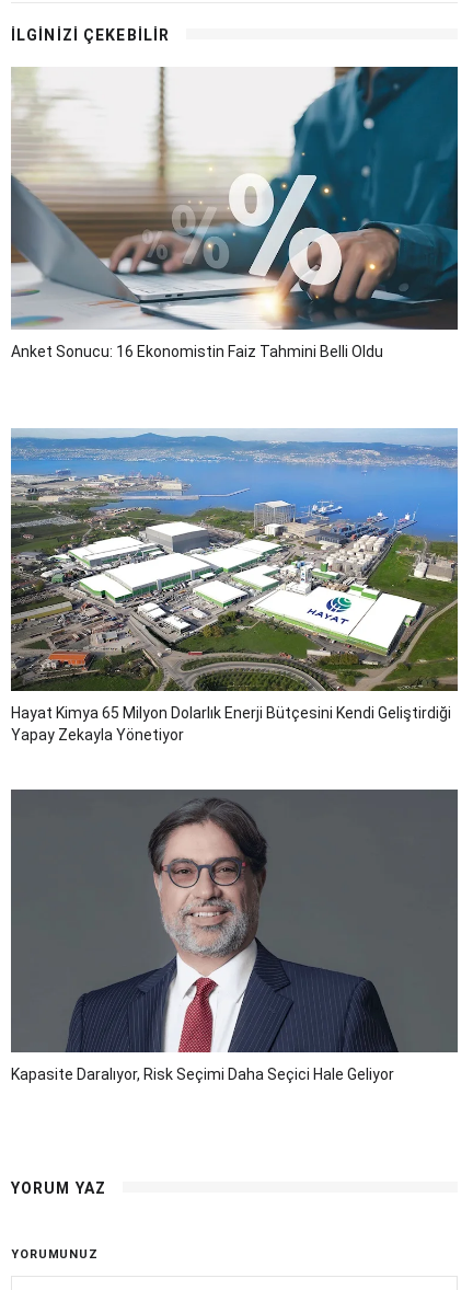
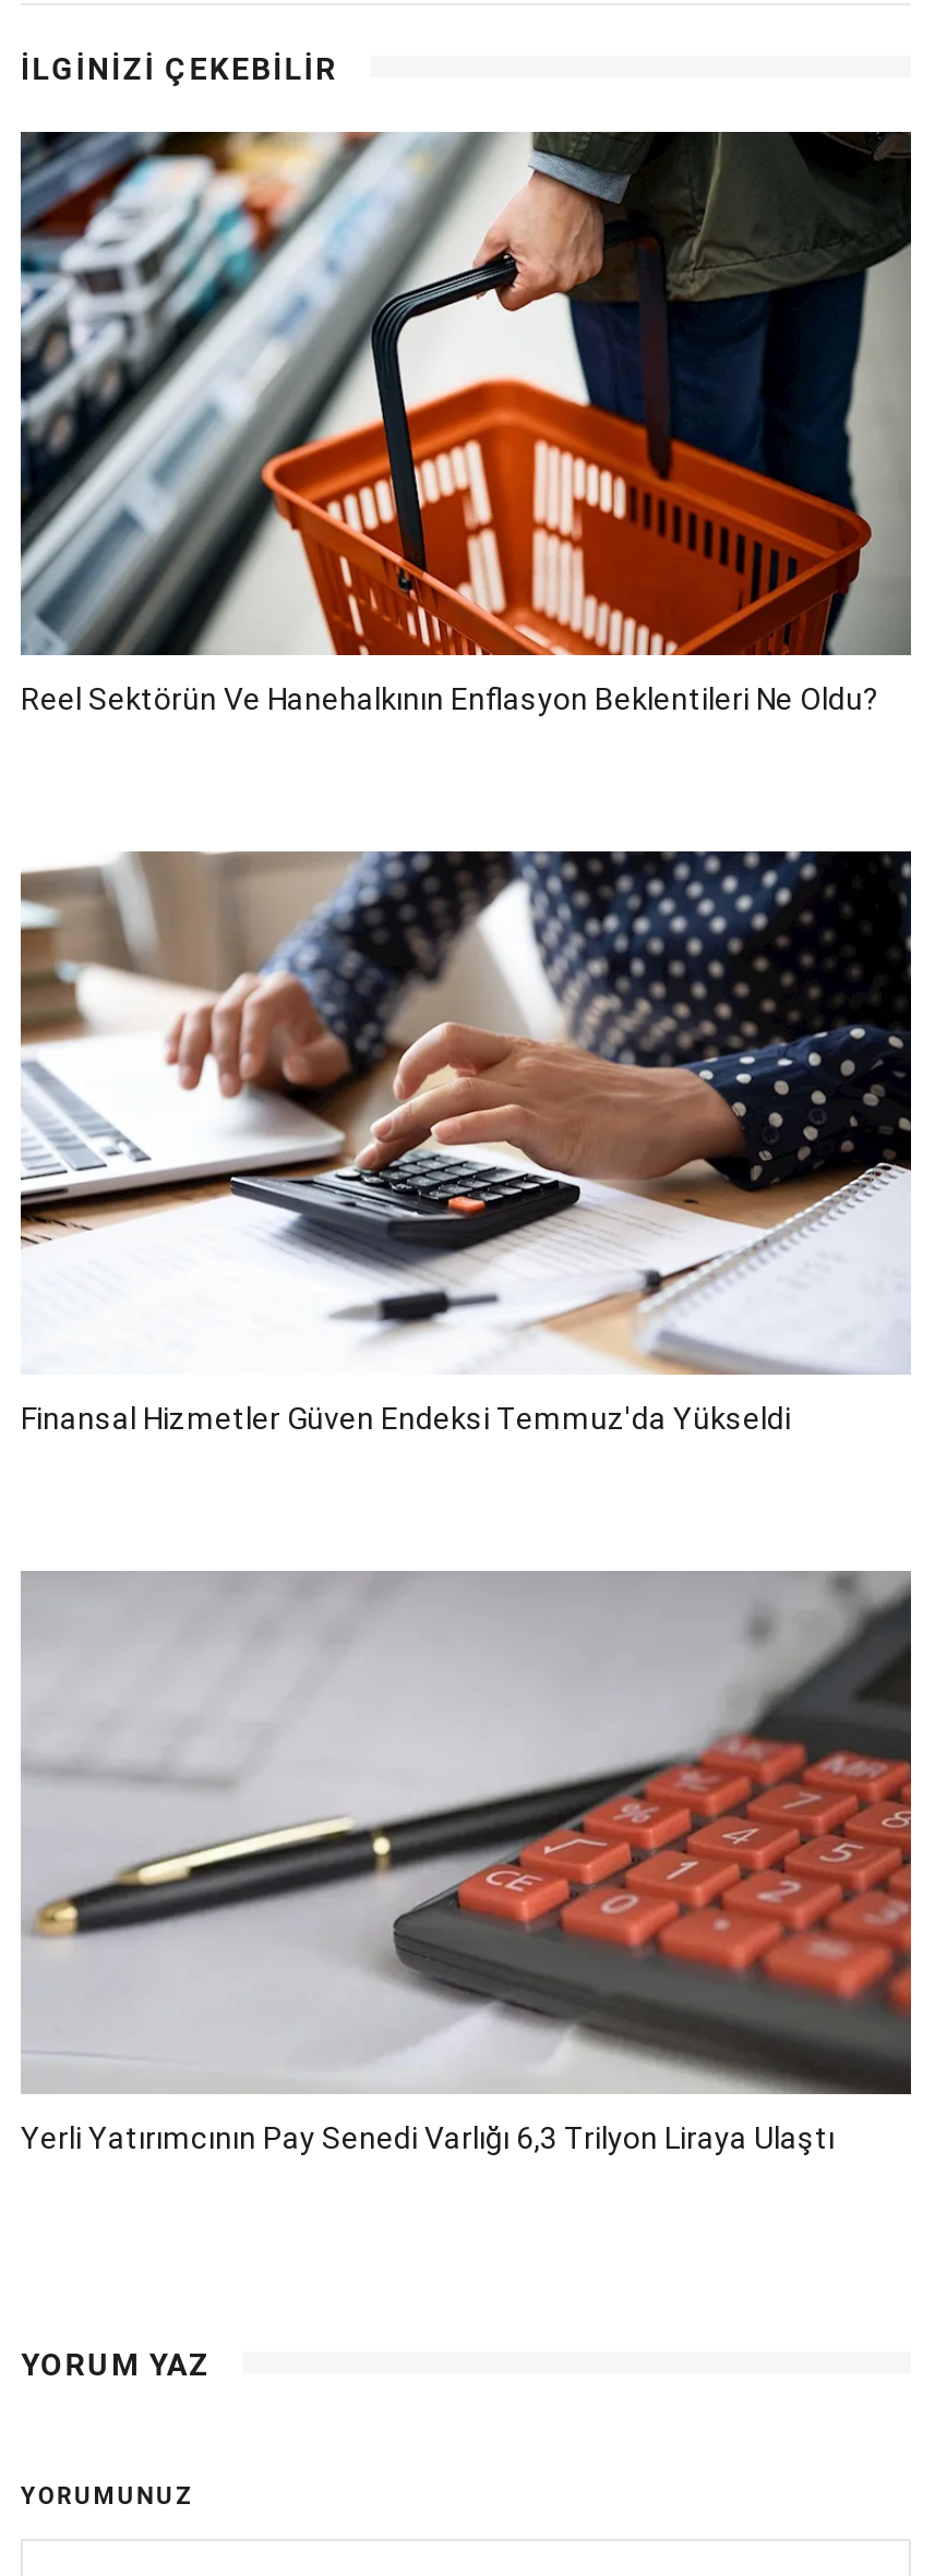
- [image]
- Anket Sonucu: 16 Ekonomistin Faiz Tahmini Belli Oldu
+ [image]
+ Reel Sektörün Ve Hanehalkının Enflasyon Beklentileri Ne Oldu?

- [image]
- Hayat Kimya 65 Milyon Dolarlık Enerji Bütçesini Kendi Geliştirdiği
- Yapay Zekayla Yönetiyor
+ [image]
+ Finansal Hizmetler Güven Endeksi Temmuz'da Yükseldi

- [image]
- Kapasite Daralıyor, Risk Seçimi Daha Seçici Hale Geliyor
+ [image]
+ Yerli Yatırımcının Pay Senedi Varlığı 6,3 Trilyon Liraya Ulaştı
